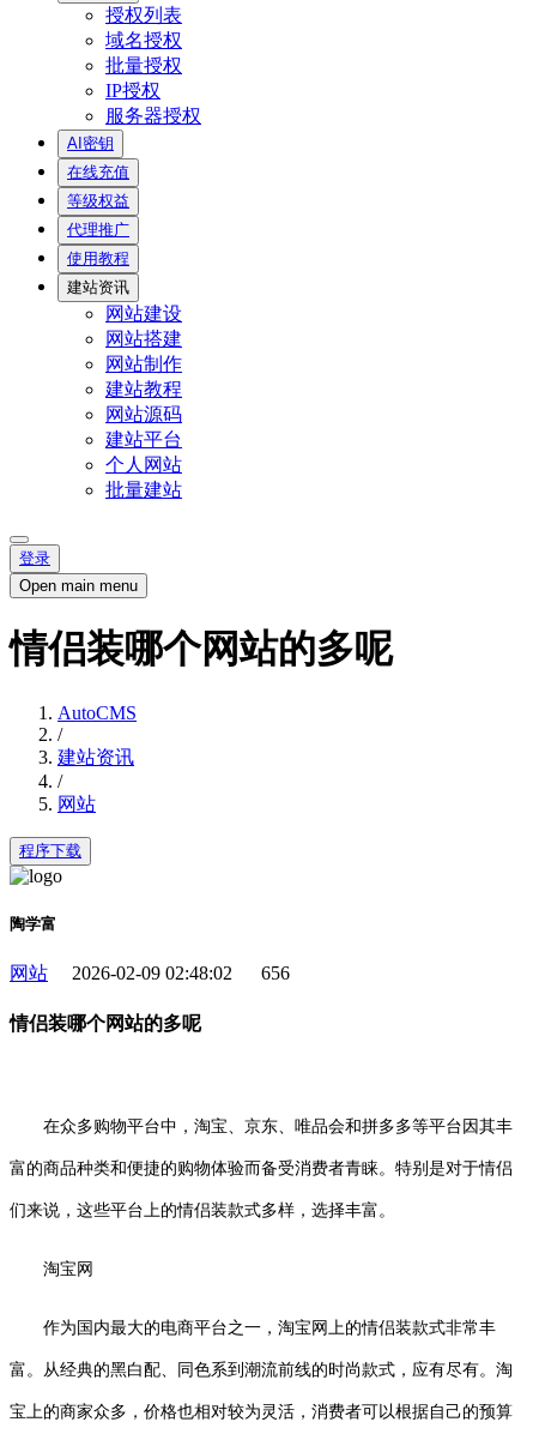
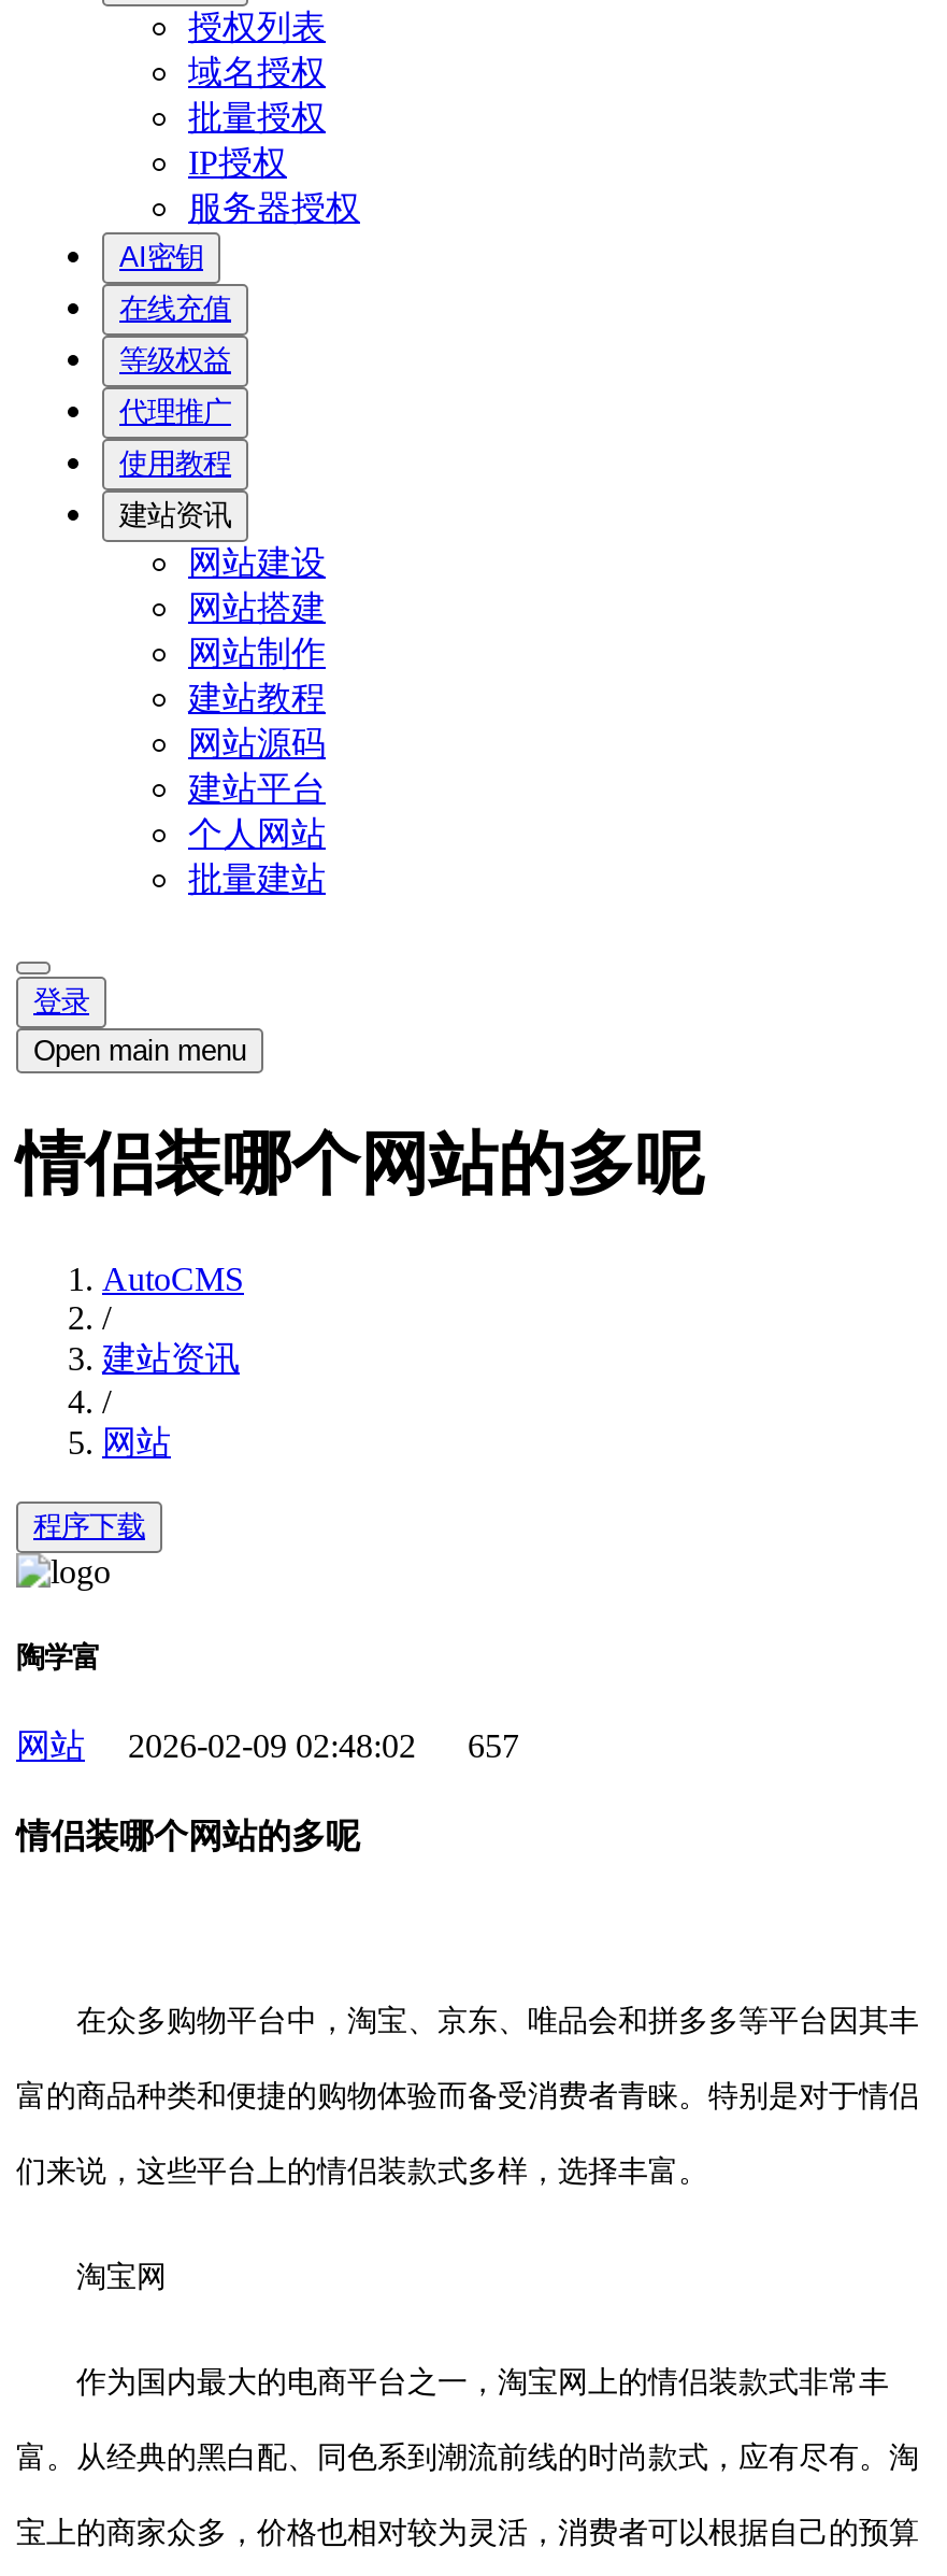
- 网站 2026-02-09 02:48:02 656
+ 网站 2026-02-09 02:48:02 657
